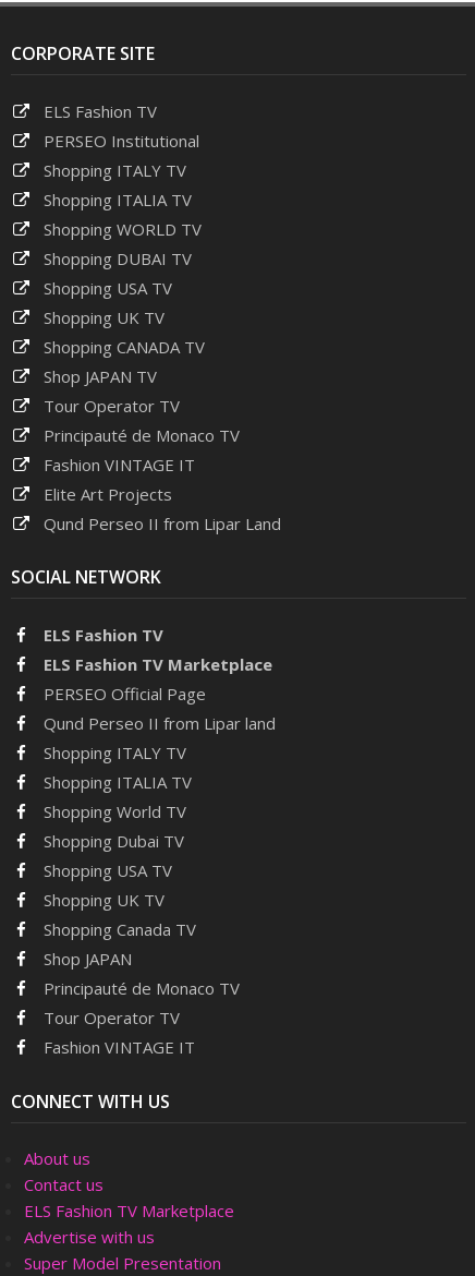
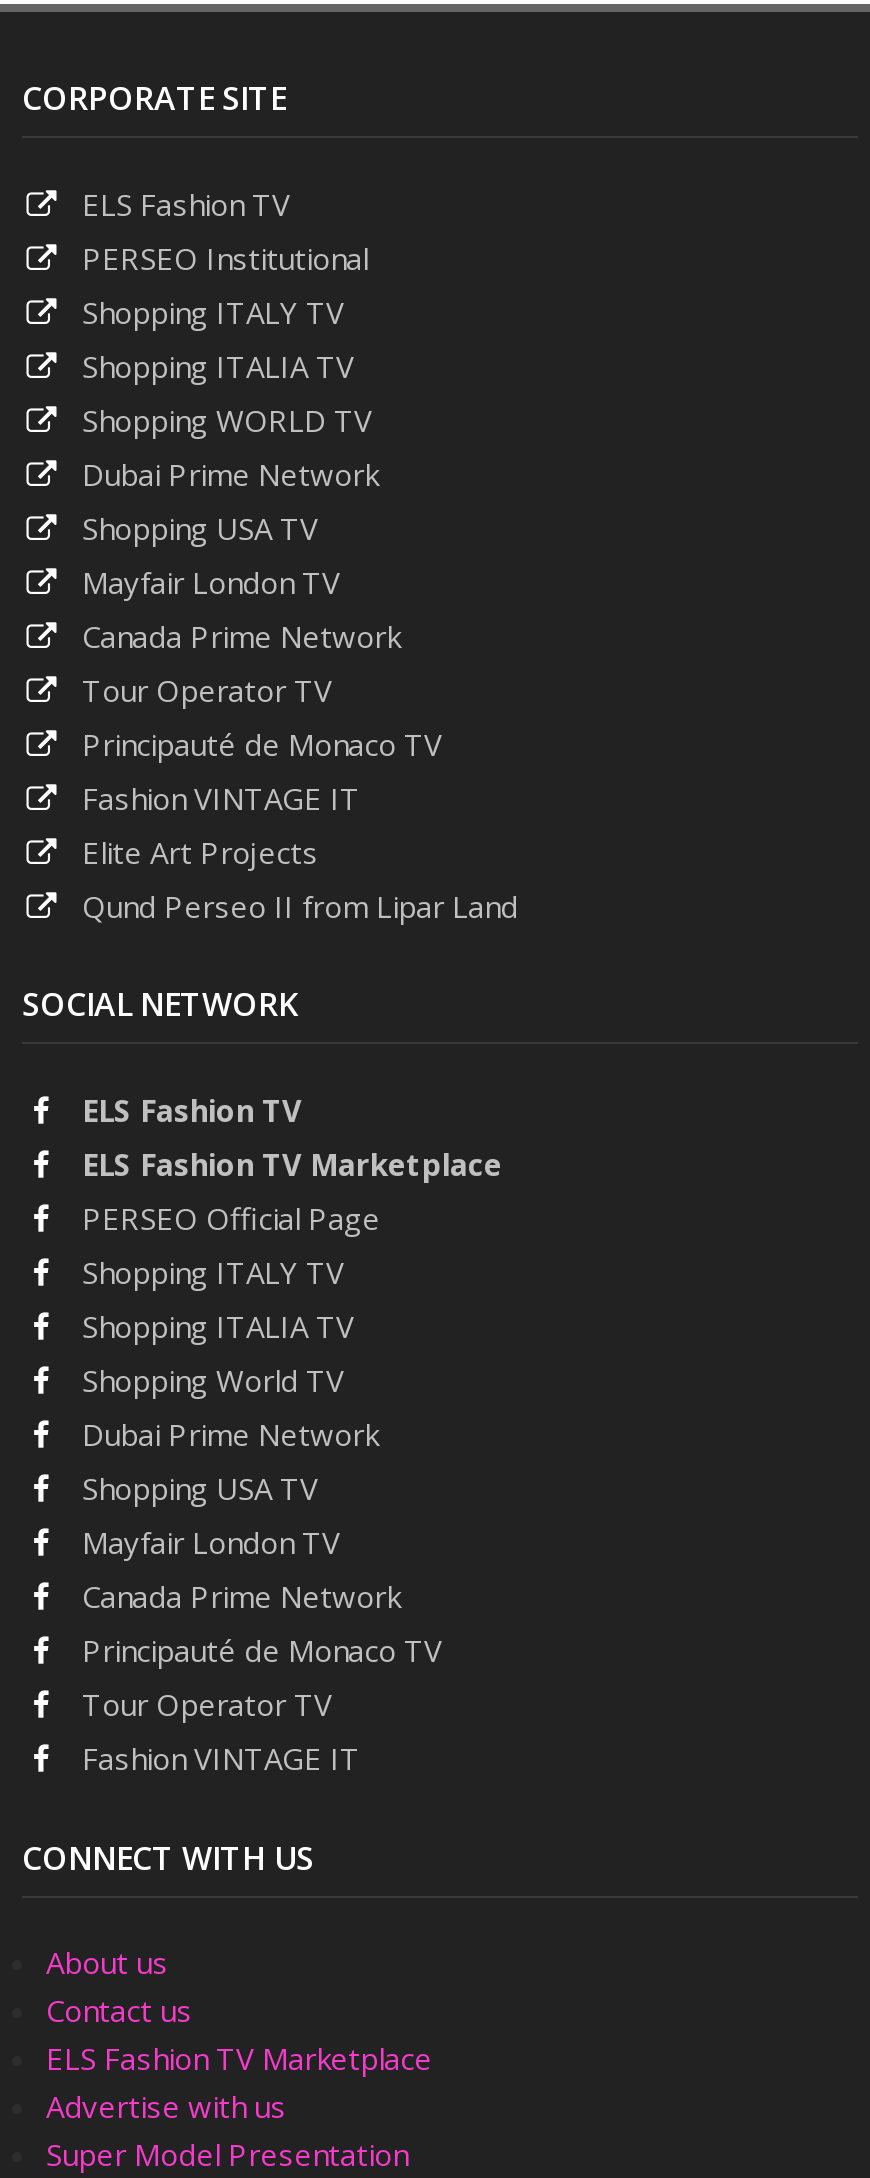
- Shopping DUBAI TV
+ Dubai Prime Network

- Shopping UK TV
- Shopping CANADA TV
- Shop JAPAN TV
+ Mayfair London TV
+ Canada Prime Network

- Qund Perseo II from Lipar land

- Shopping Dubai TV
+ Dubai Prime Network

- Shopping UK TV
- Shopping Canada TV
- Shop JAPAN
+ Mayfair London TV
+ Canada Prime Network
